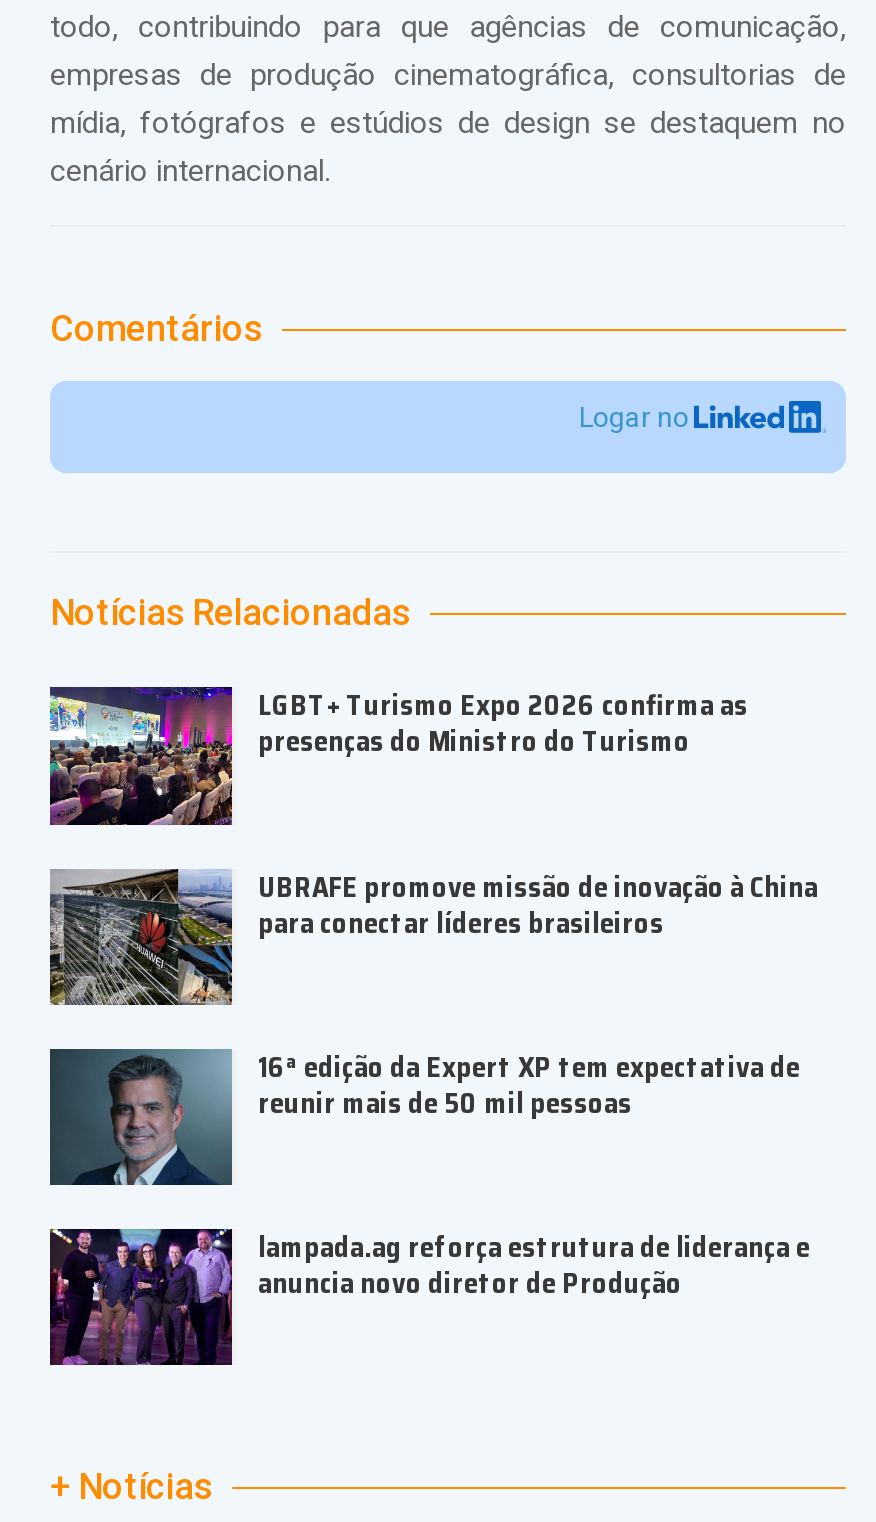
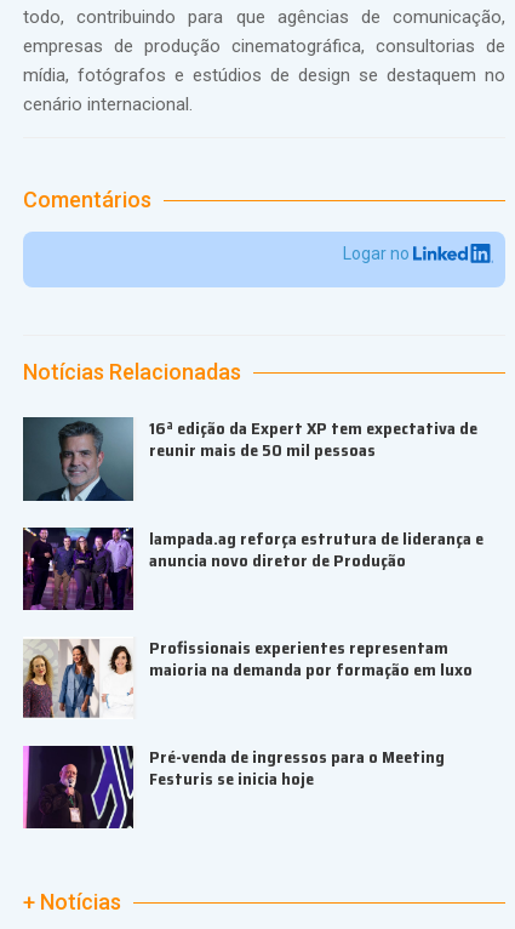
- [image]
- LGBT+ Turismo Expo 2026 confirma as
- presenças do Ministro do Turismo
- UBRAFE promove missão de inovação à China
- para conectar líderes brasileiros

- [image]

moved up: [image] | 16ª edição da Expert XP tem expectativa de | reunir mais de 50 mil pessoas | lampada.ag reforça estrutura de liderança e | anuncia novo diretor de Produção

+ [image]
+ Profissionais experientes representam
+ maioria na demanda por formação em luxo
+ Pré-venda de ingressos para o Meeting
+ Festuris se inicia hoje

+ [image]
